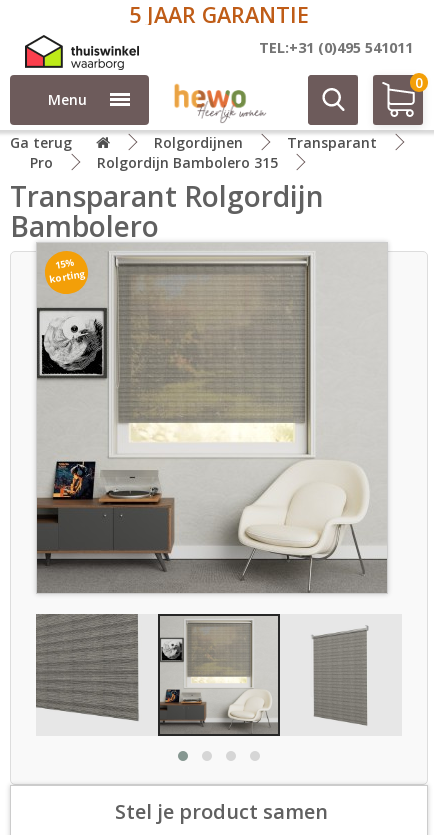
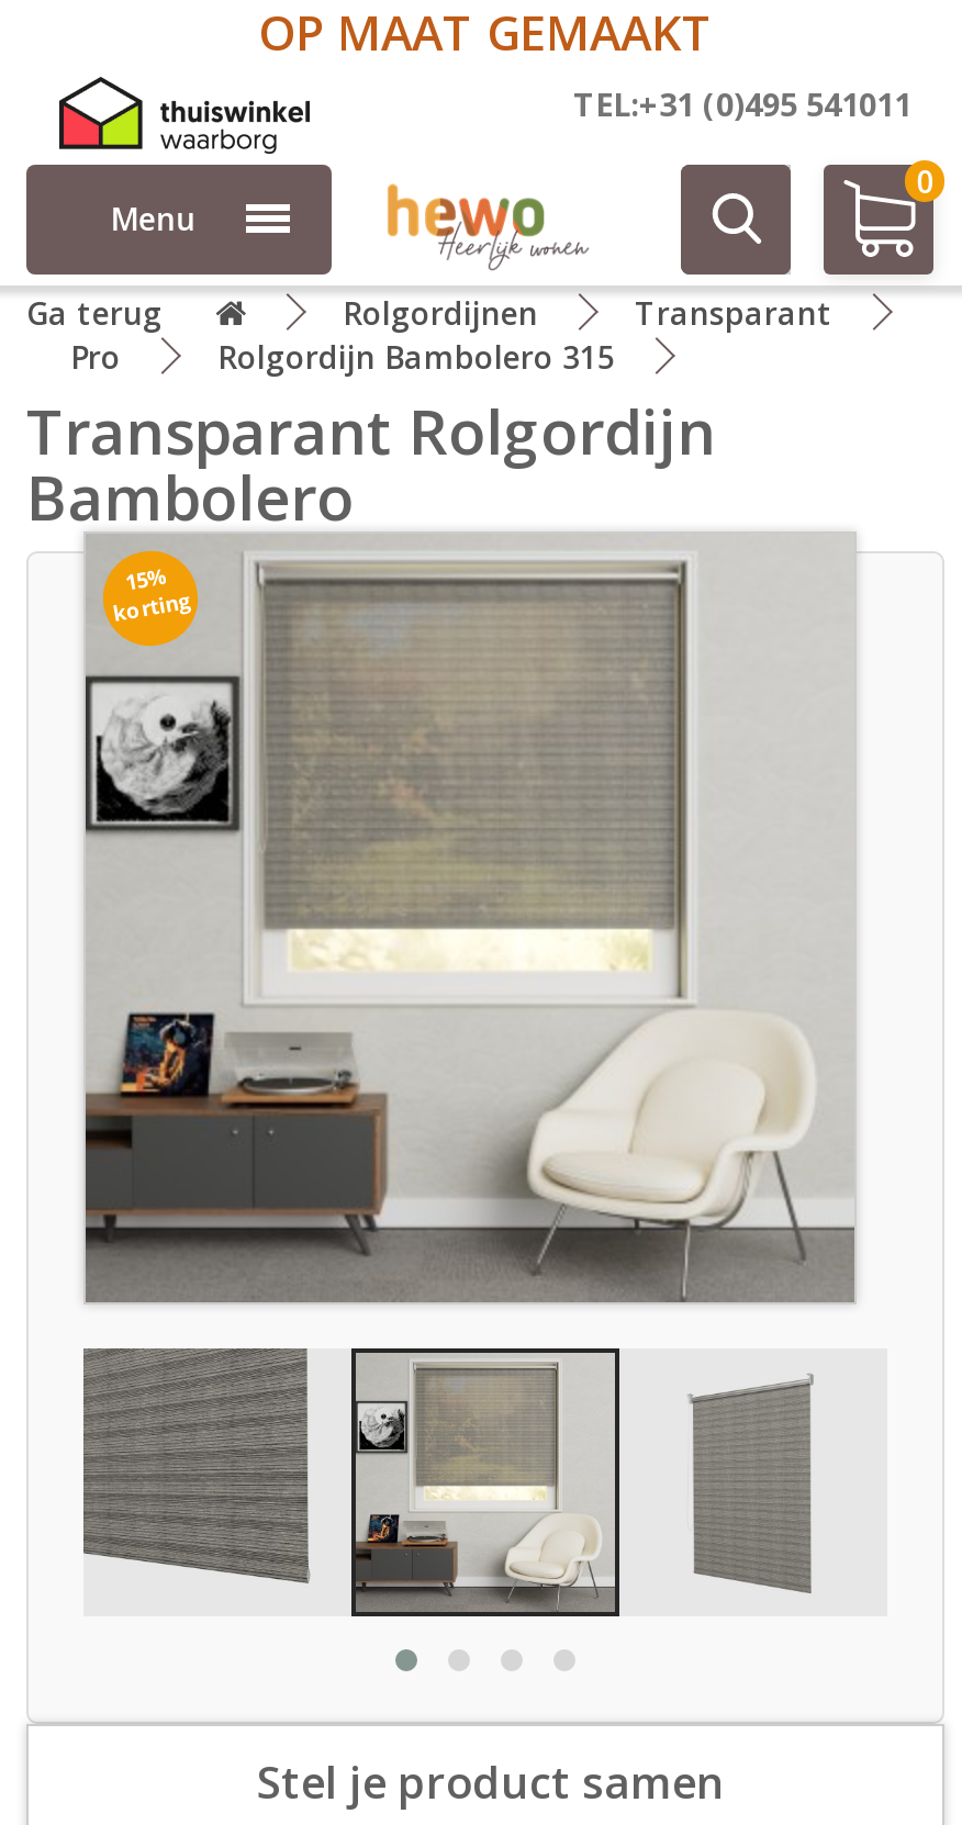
- 5 JAAR GARANTIE
+ OP MAAT GEMAAKT
